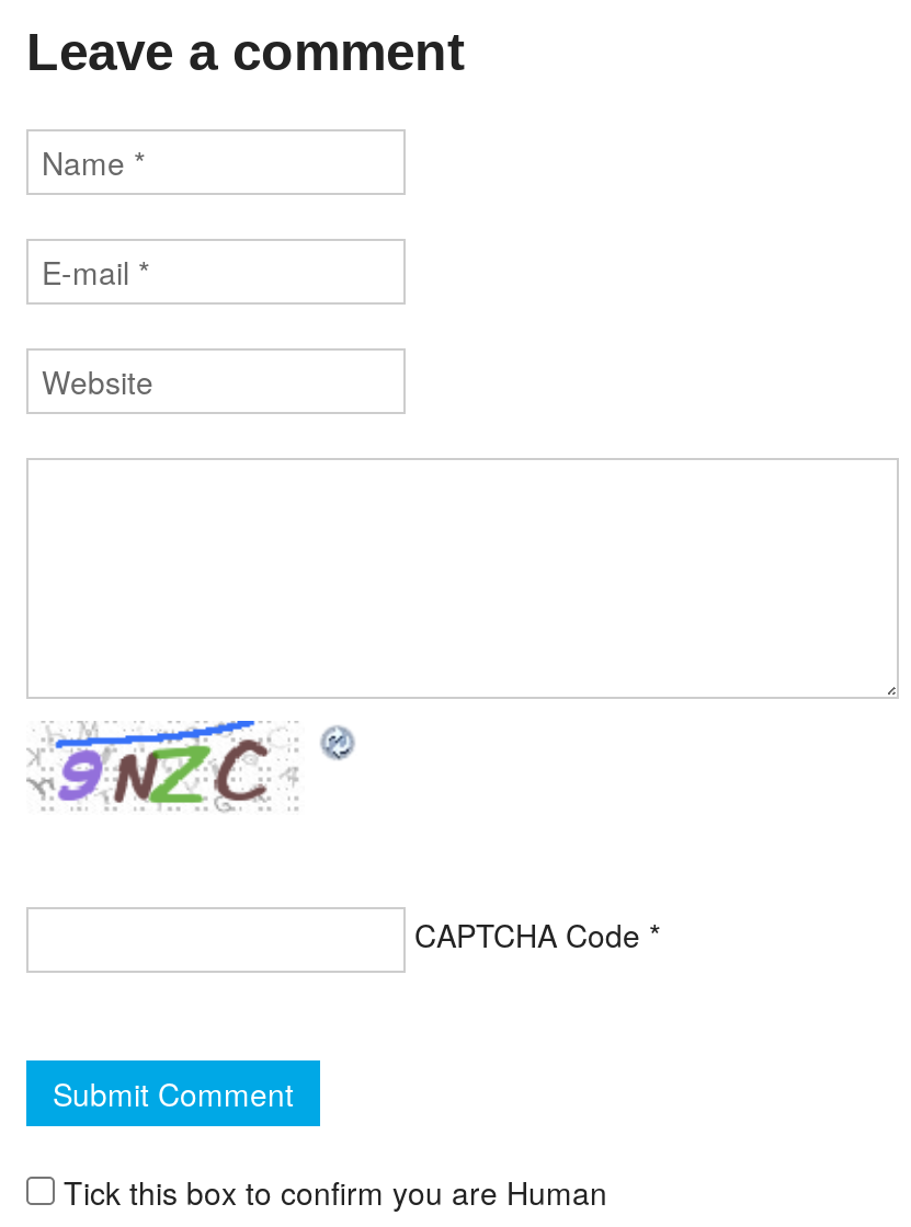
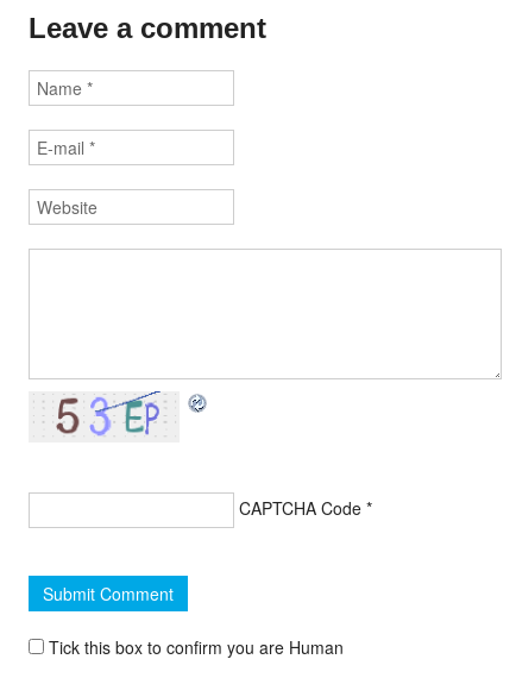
- [image]
+ [image]
